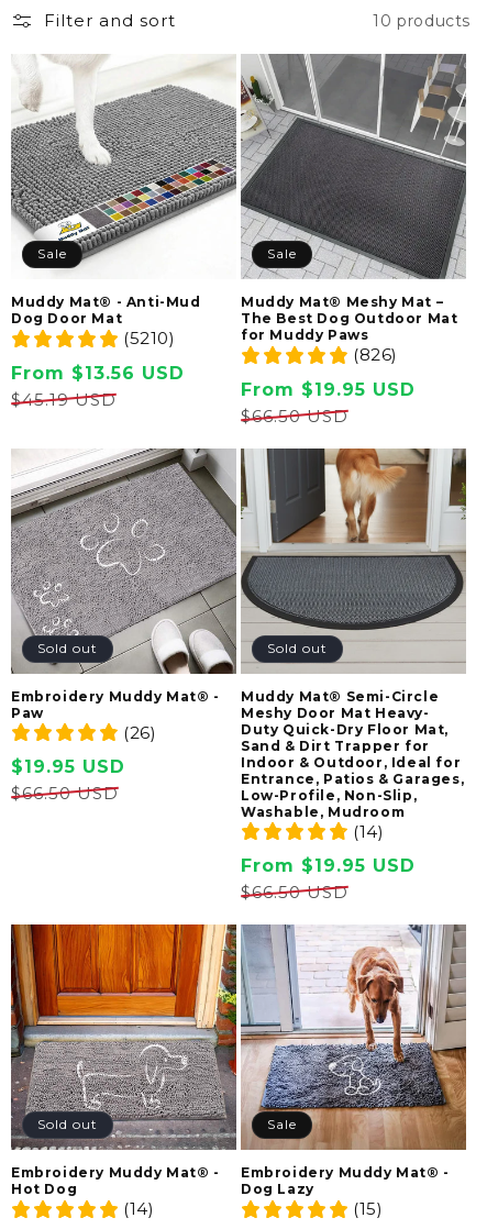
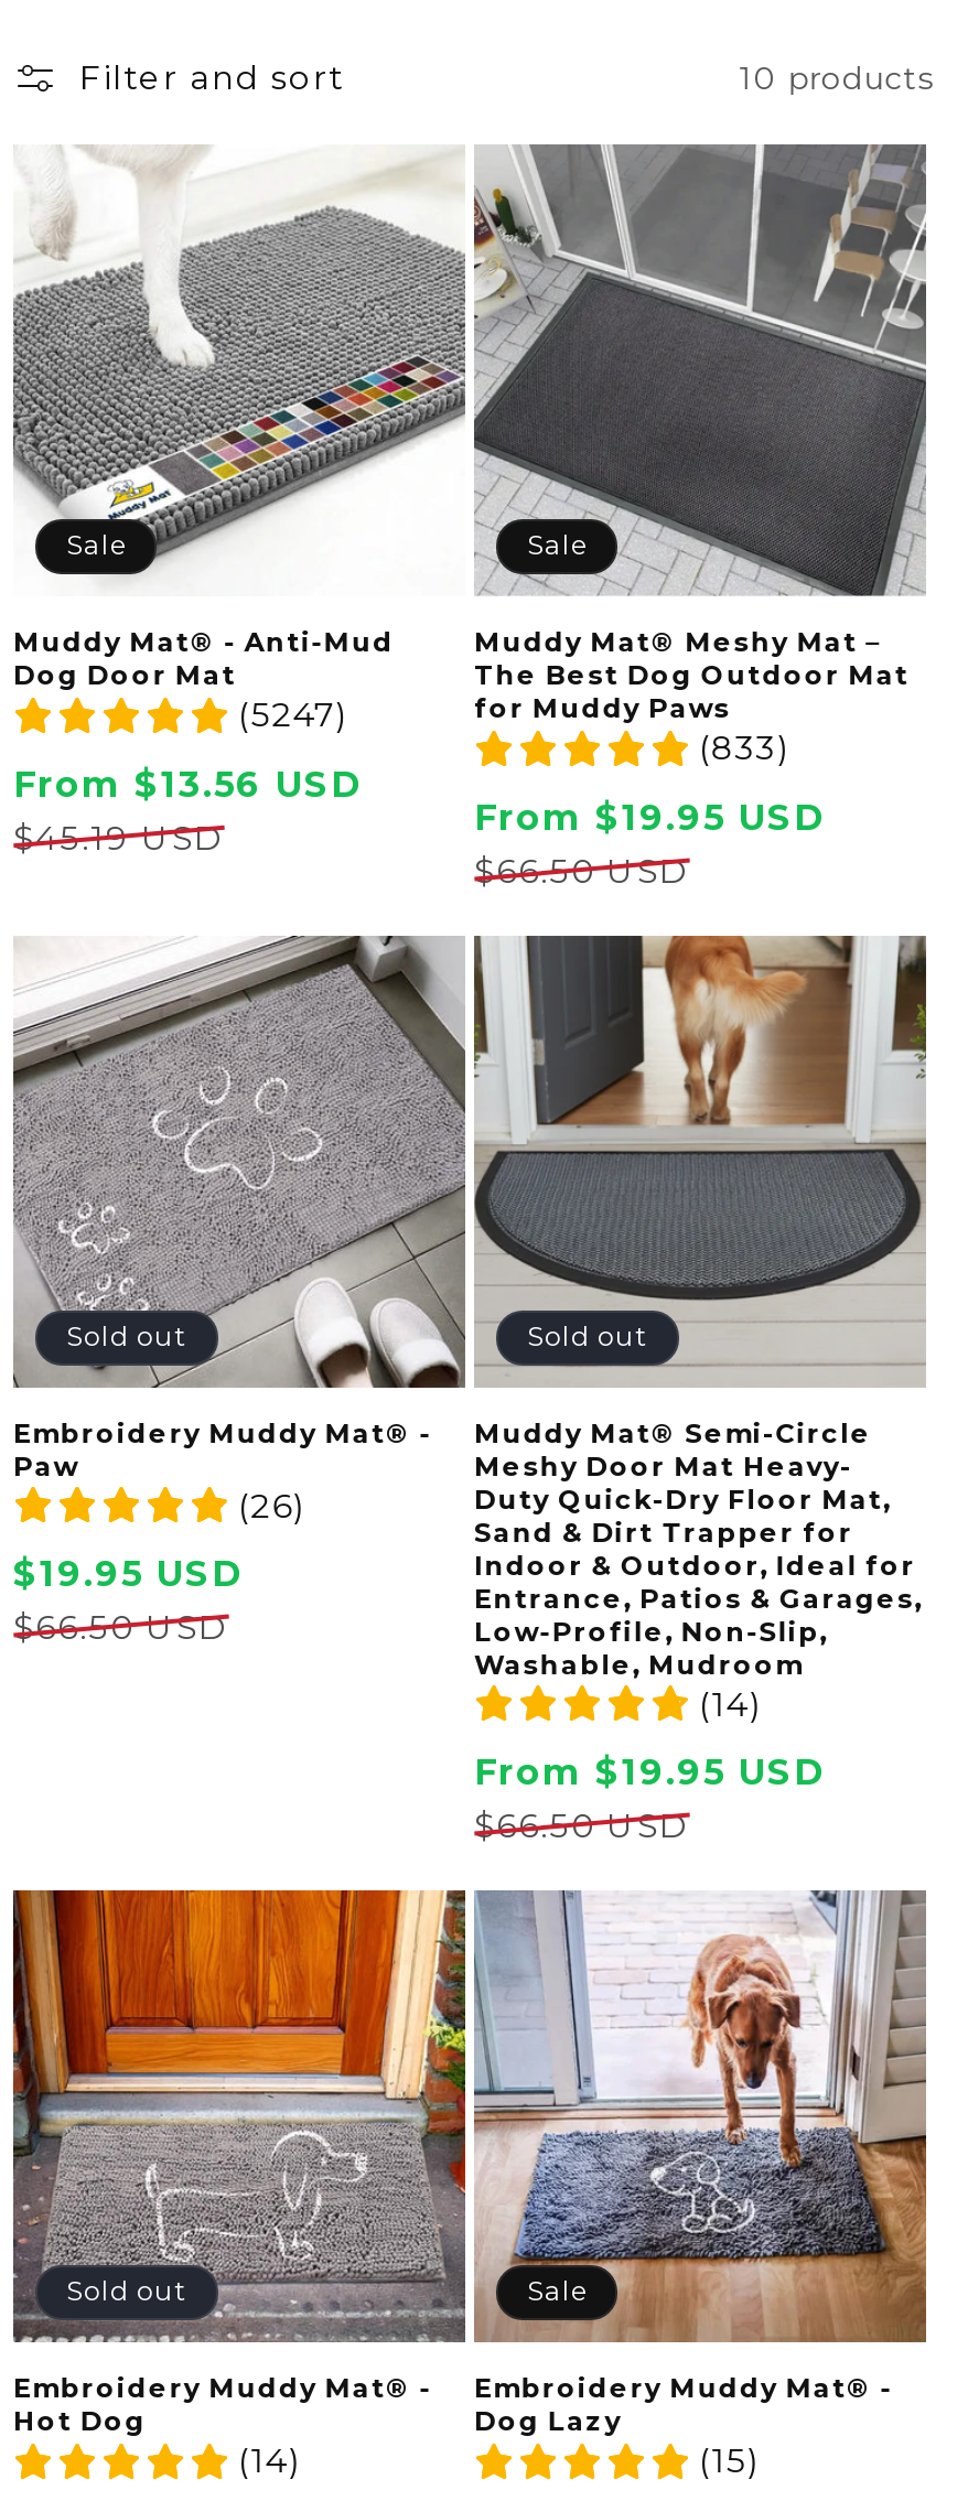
- (5210)
+ (5247)

- (826)
+ (833)
